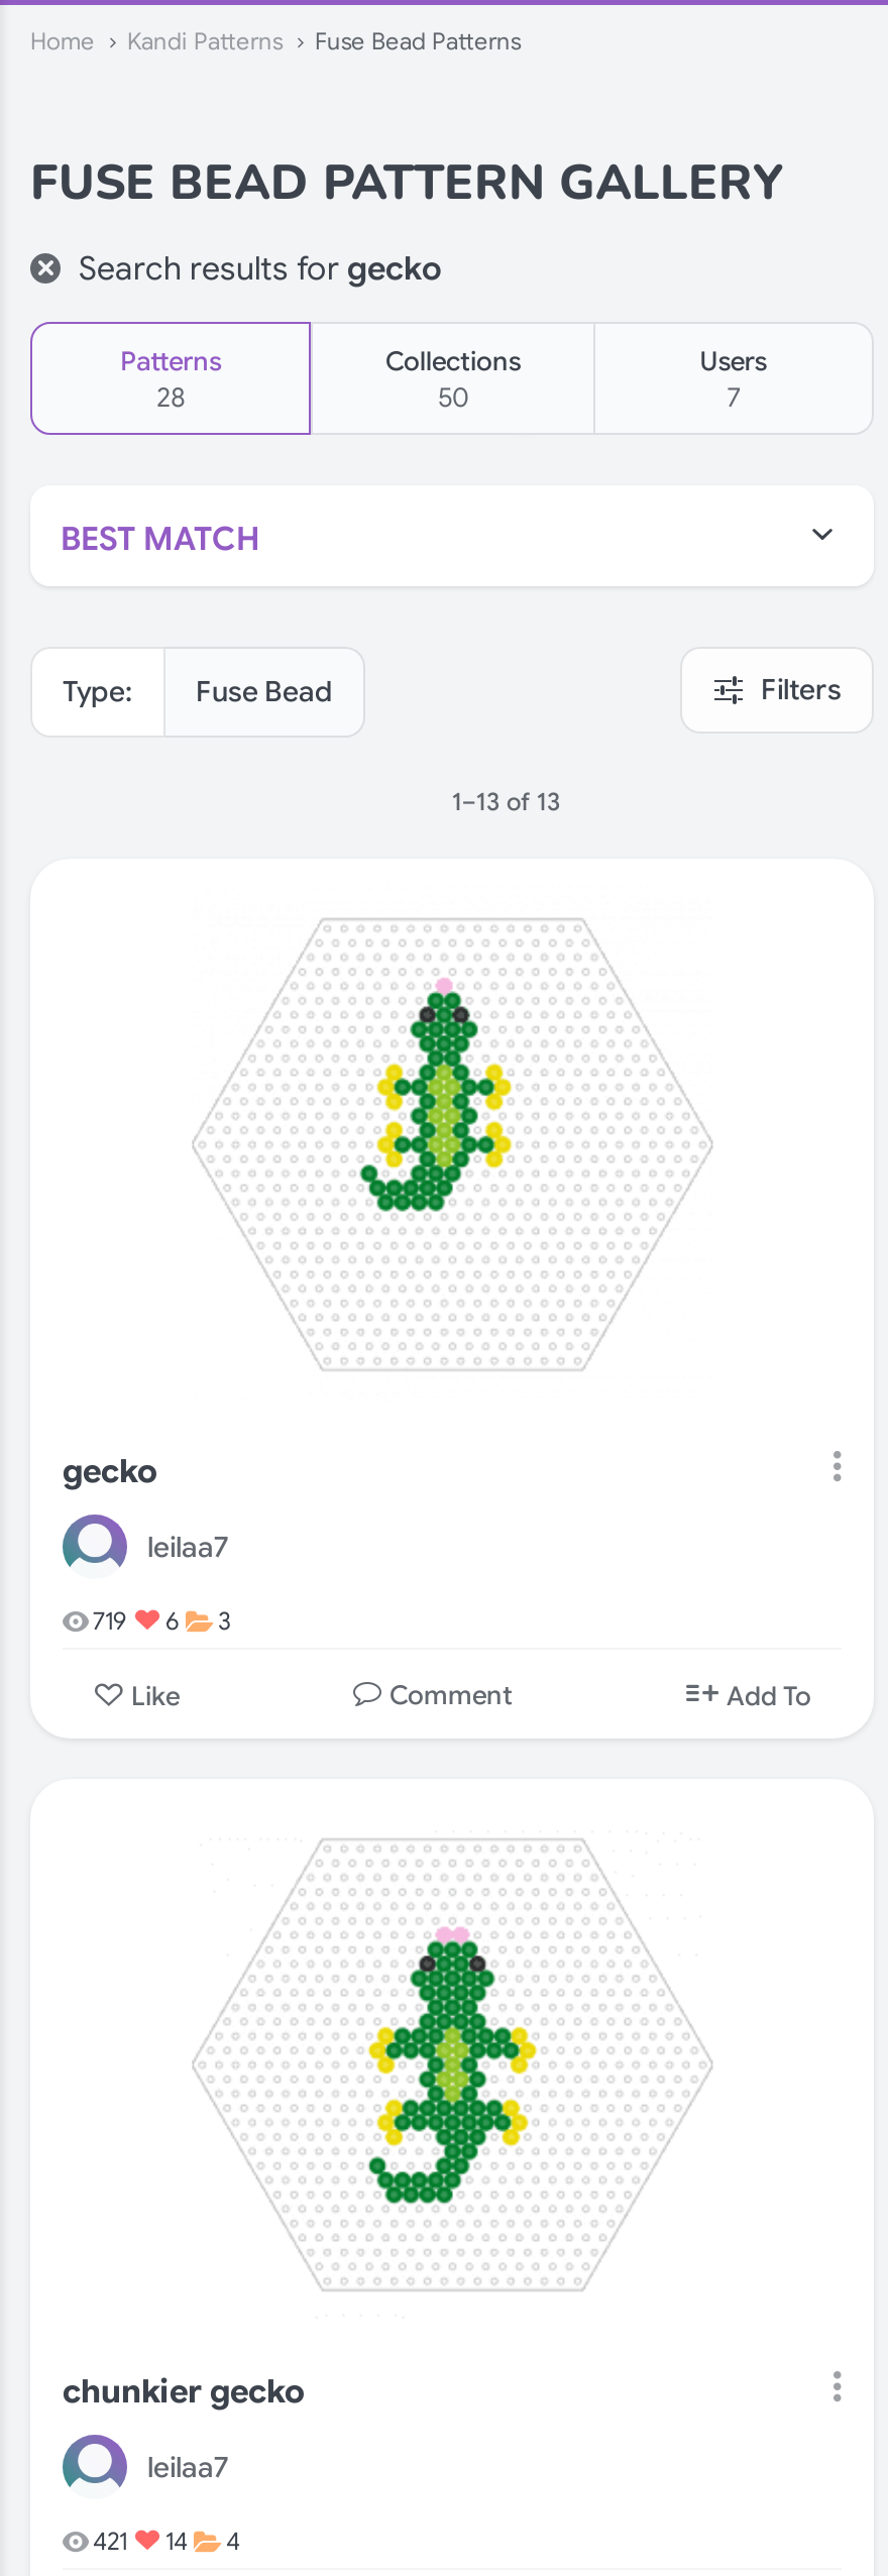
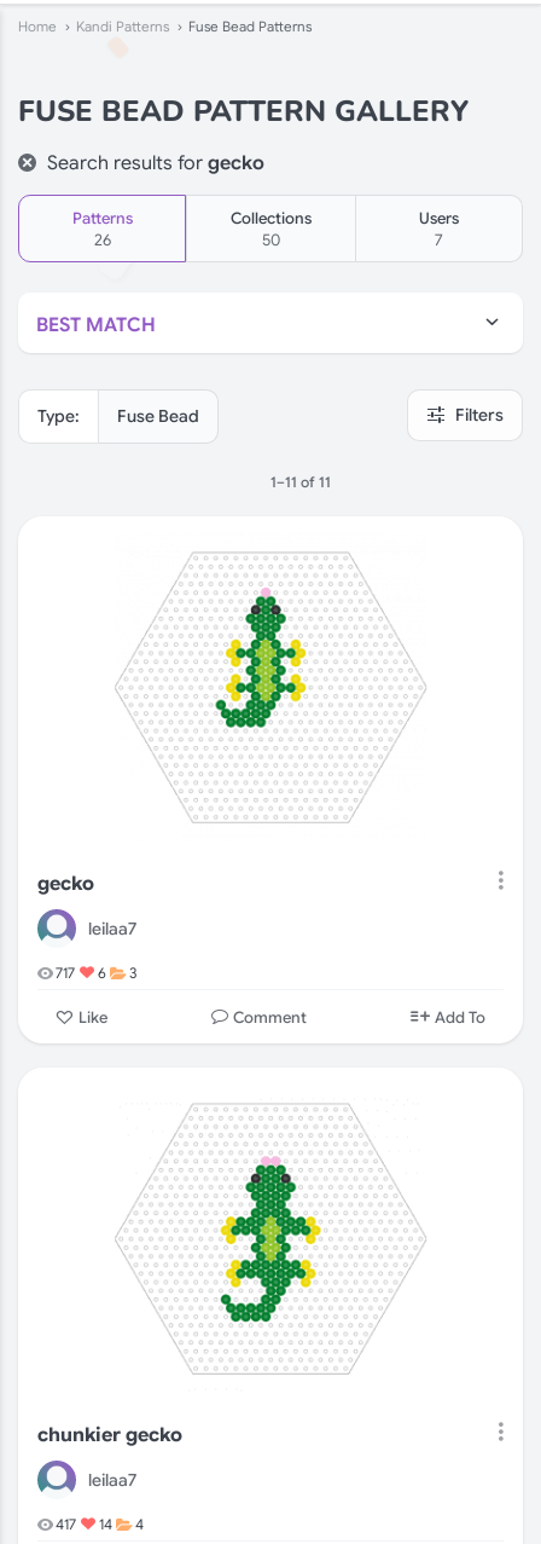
- 28
+ 26

- 1–13 of 13
+ 1–11 of 11

- 719 6 3
+ 717 6 3

- 421 14 4
+ 417 14 4
